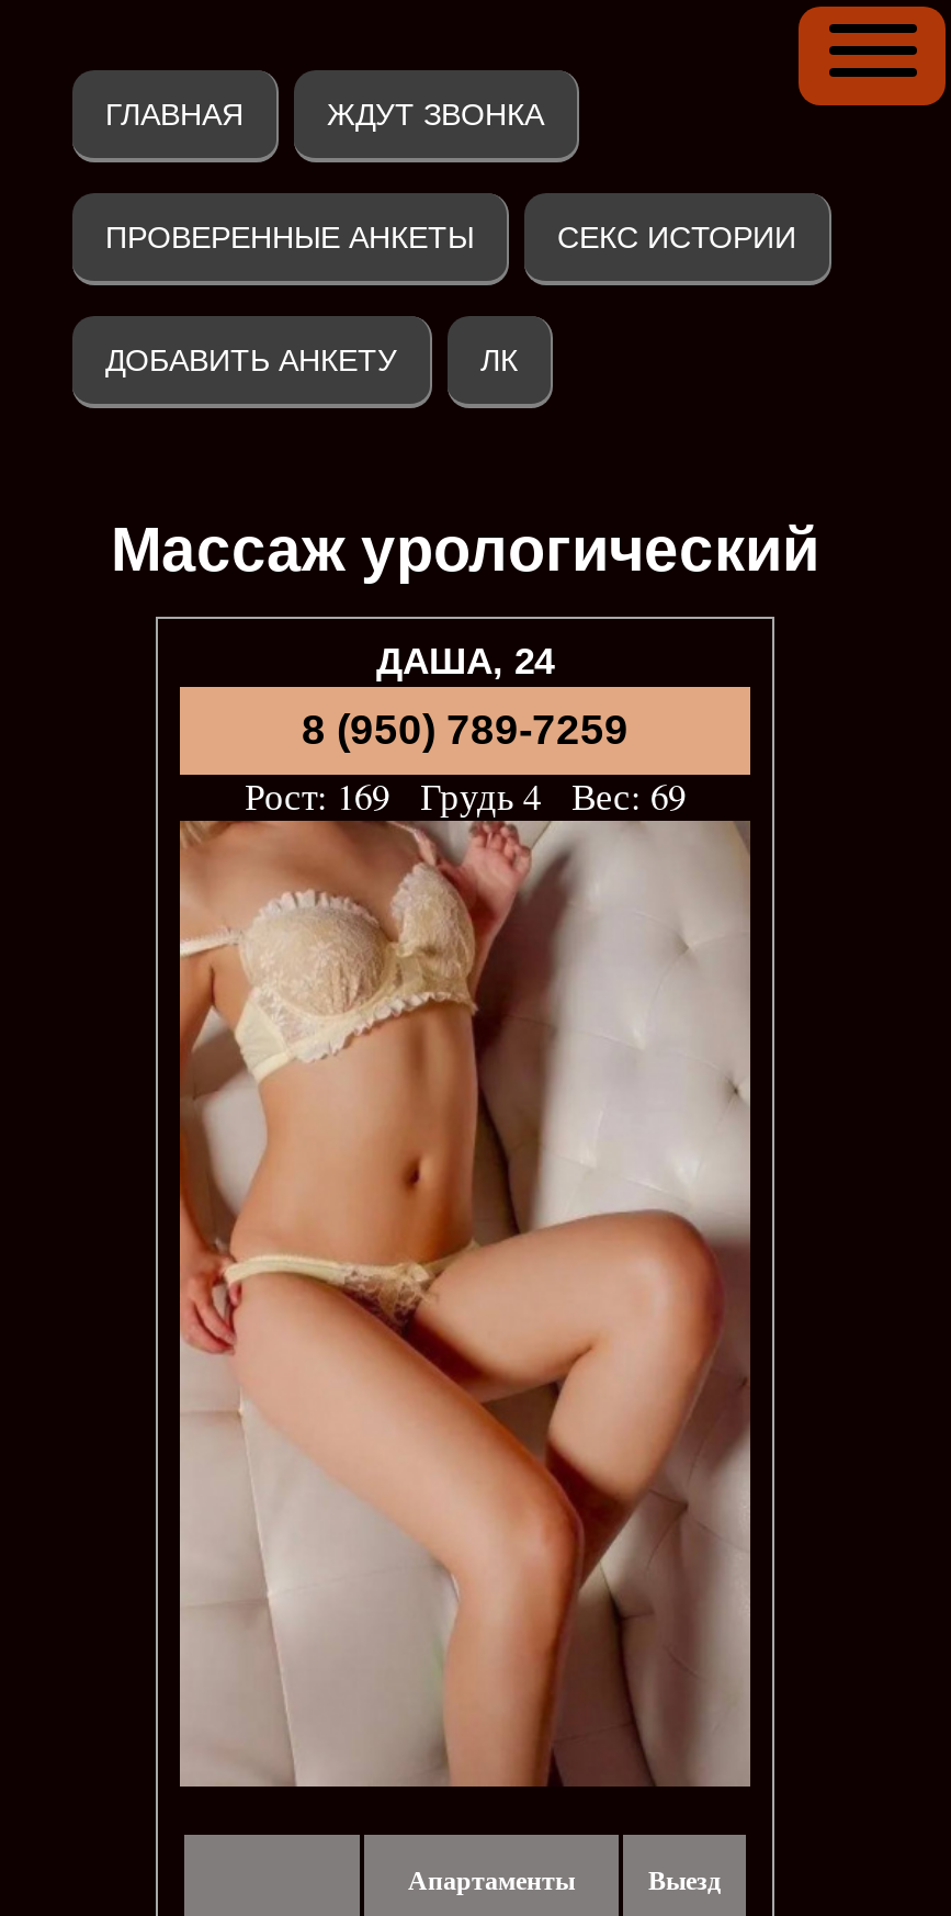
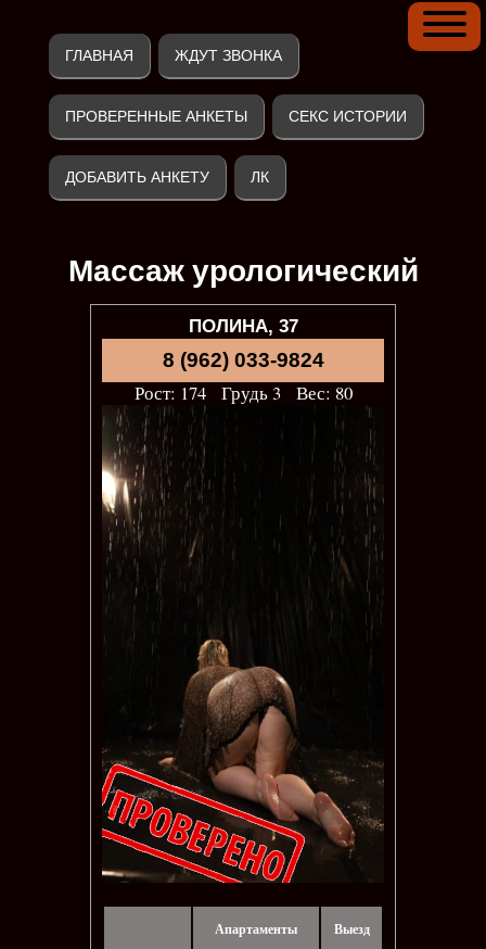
- ДАША, 24
+ ПОЛИНА, 37

- 8 (950) 789-7259
- Рост: 169 Грудь 4 Вес: 69
+ 8 (962) 033-9824
+ Рост: 174 Грудь 3 Вес: 80

- [image]
+ [image]
